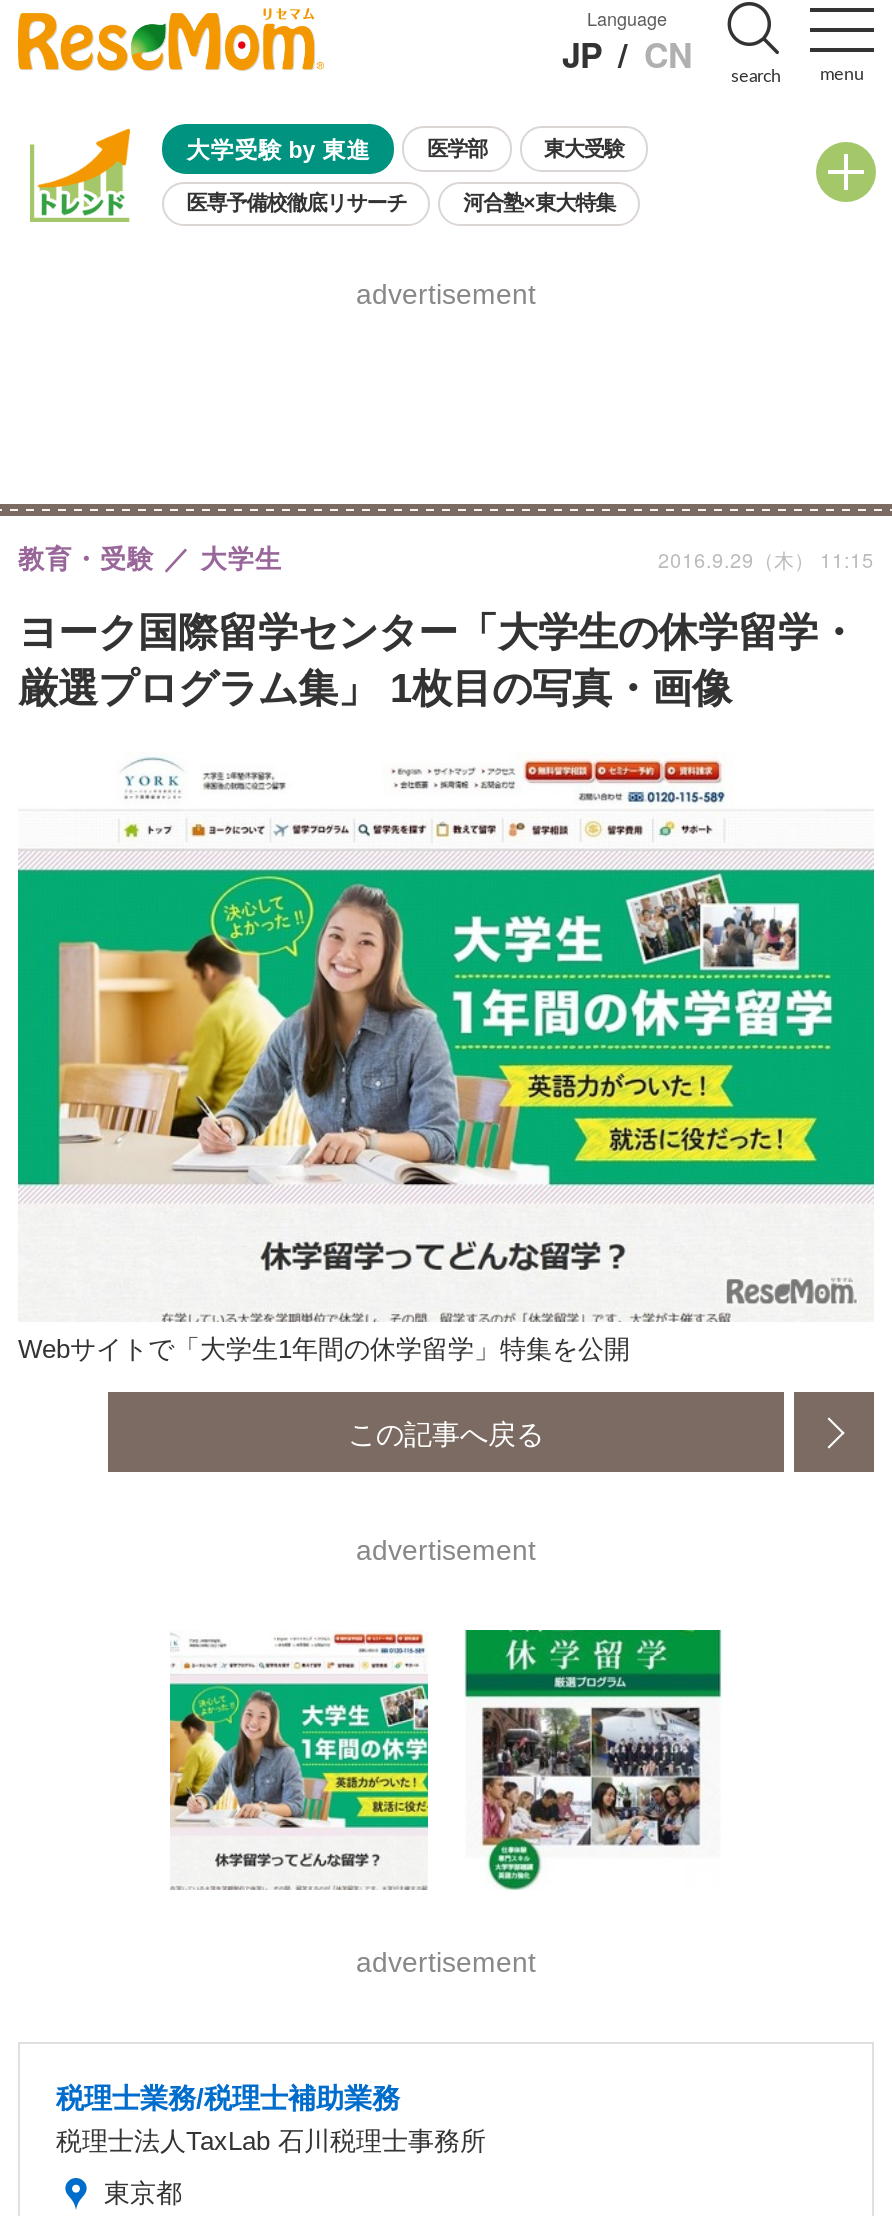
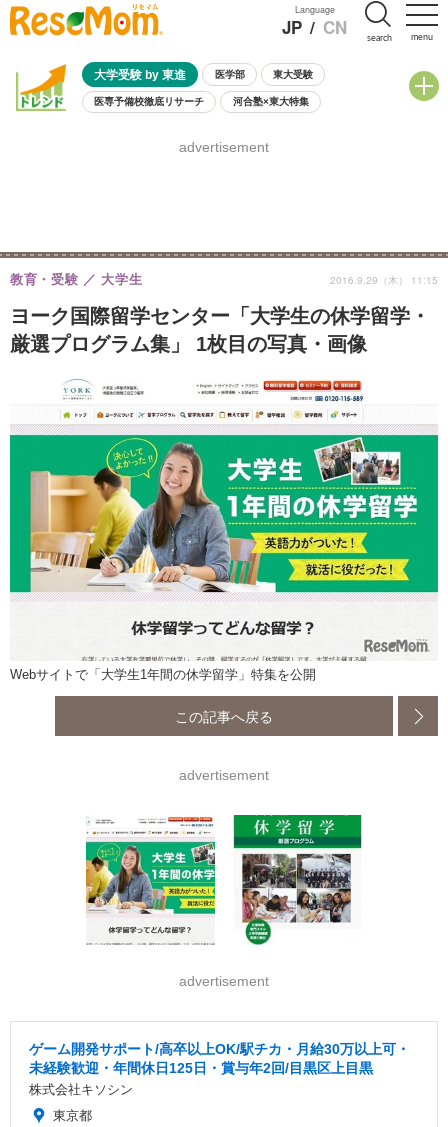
- 税理士業務/税理士補助業務
- 税理士法人TaxLab 石川税理士事務所
+ ゲーム開発サポート/高卒以上OK/駅チカ・月給30万以上可・
+ 未経験歓迎・年間休日125日・賞与年2回/目黒区上目黒
+ 株式会社キソシン
